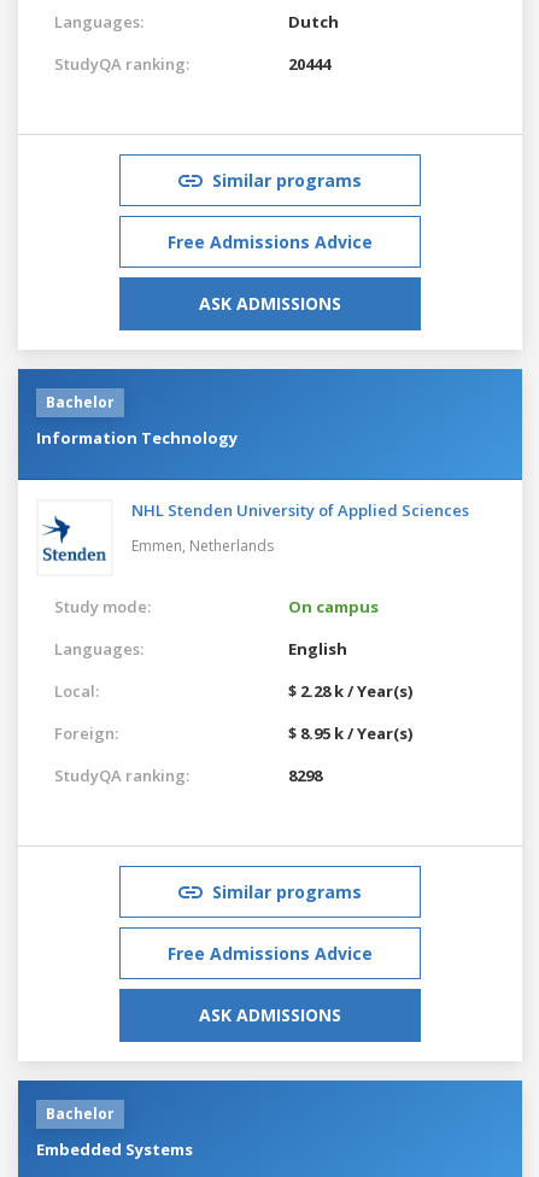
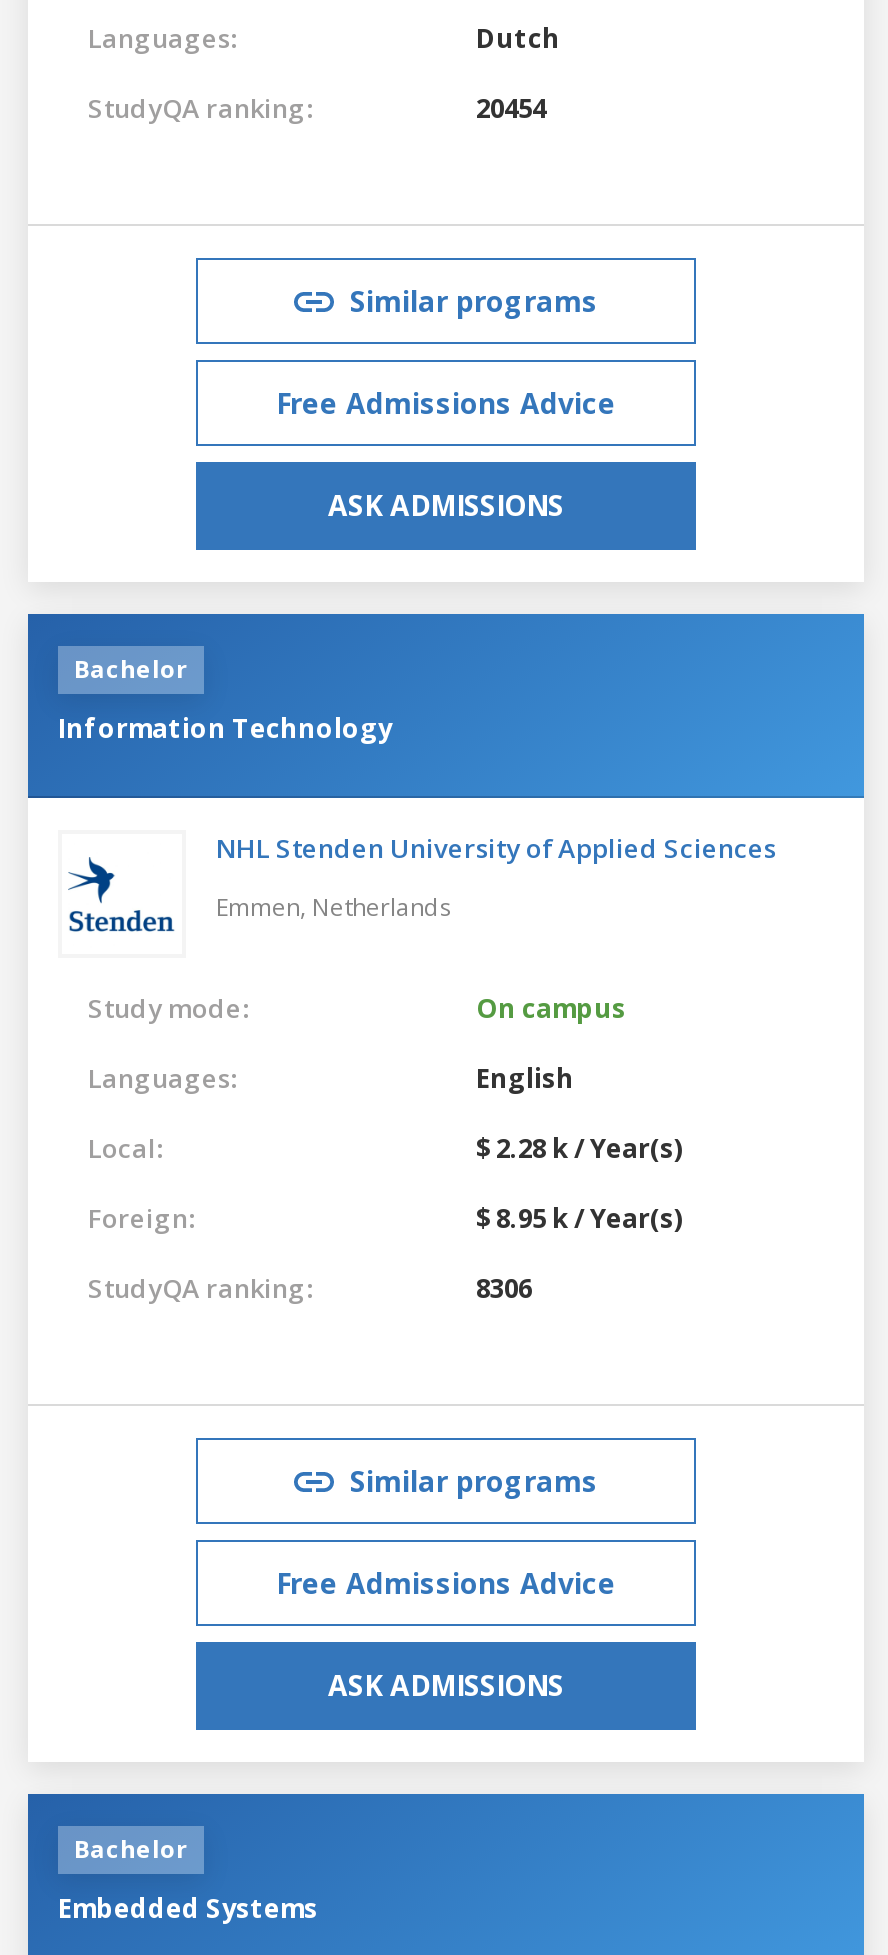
- 20444
+ 20454

- 8298
+ 8306
